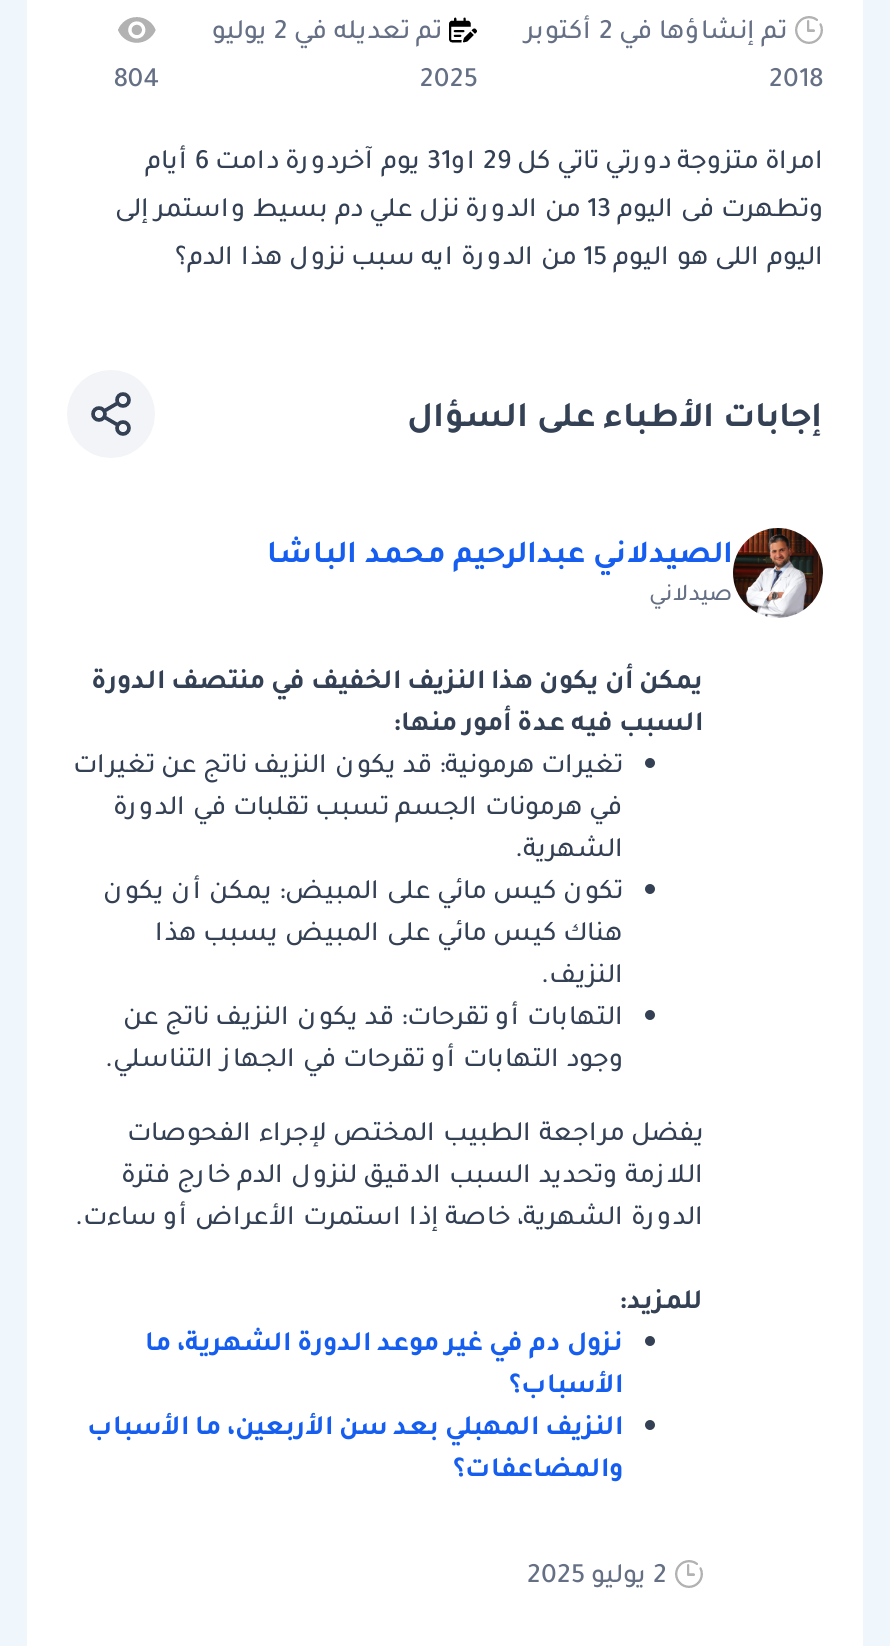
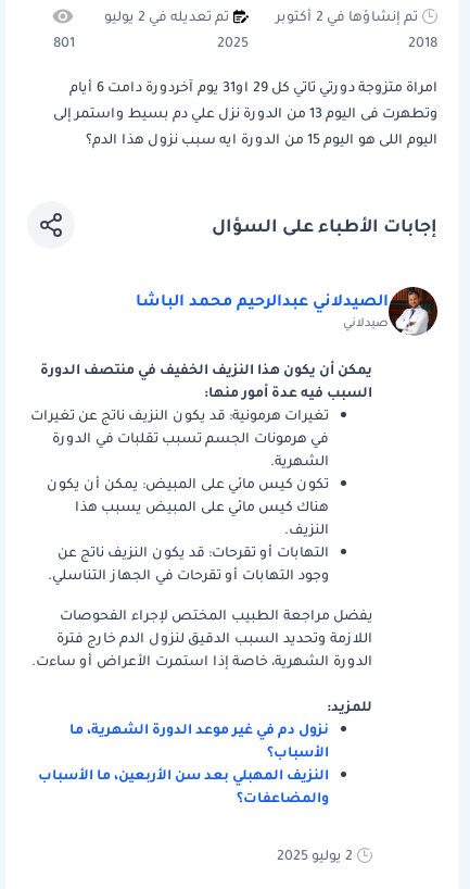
- 804
+ 801
